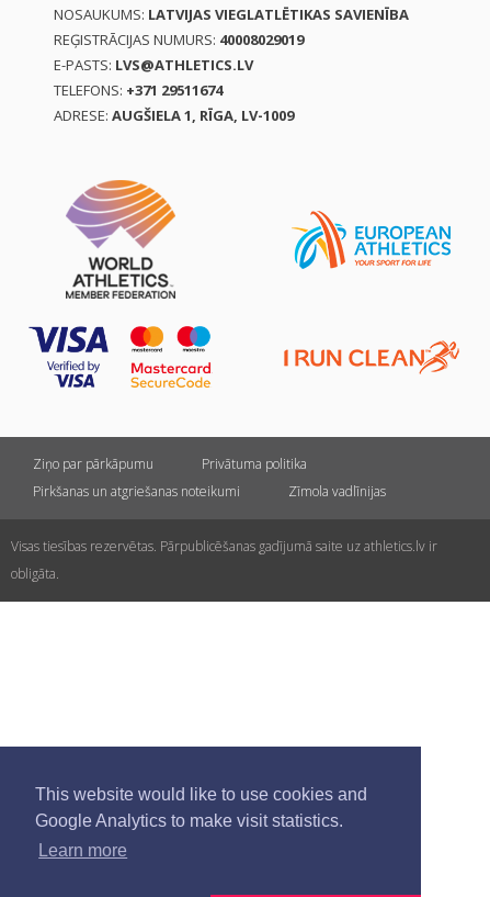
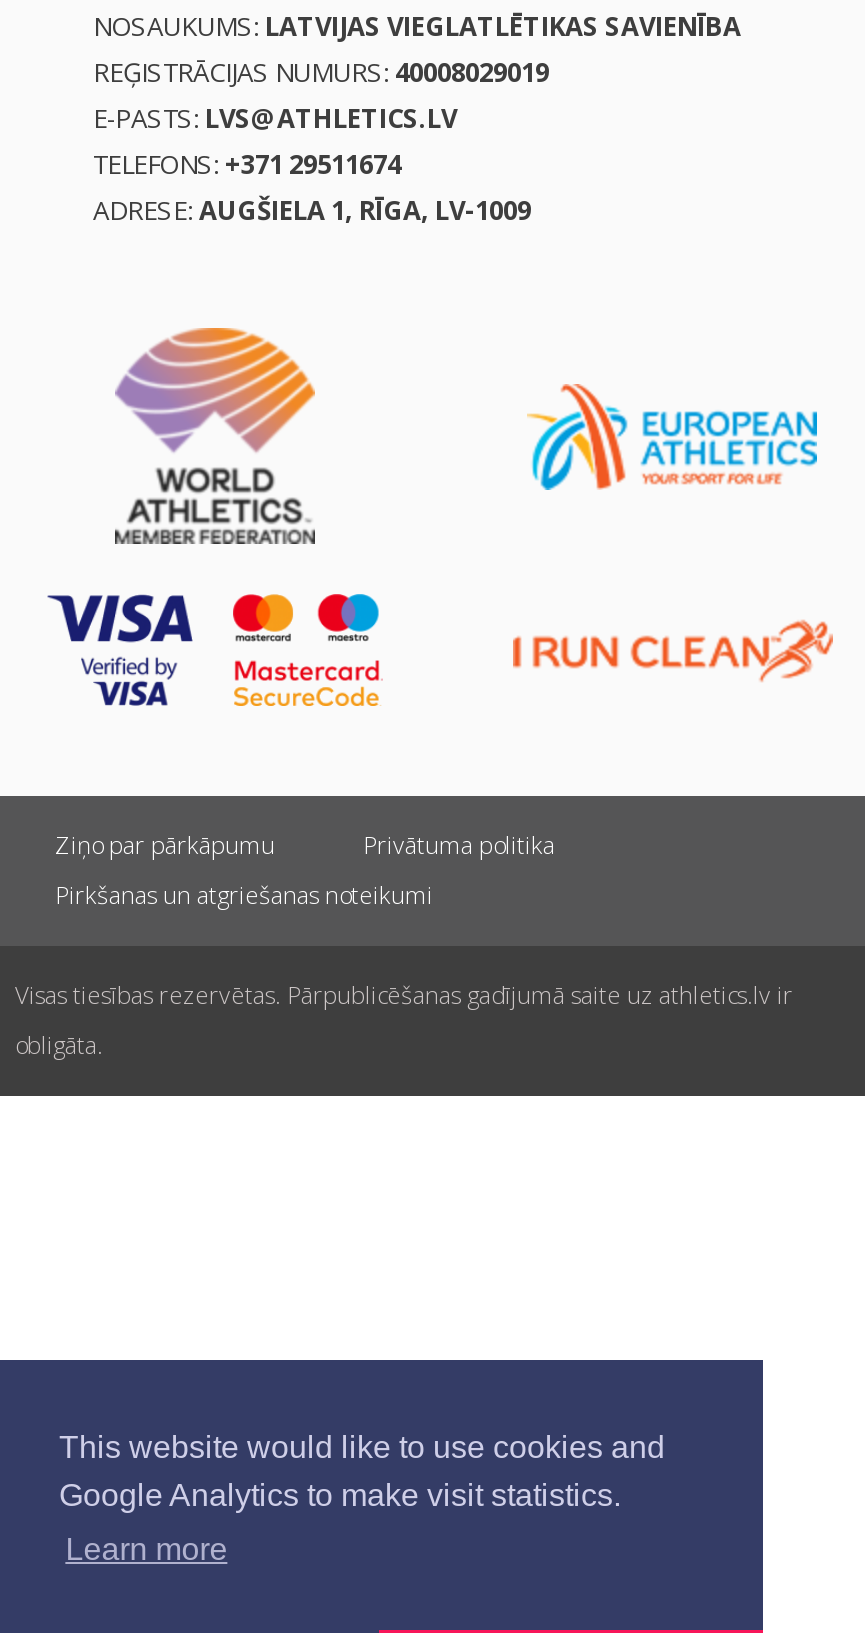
- Zīmola vadlīnijas
